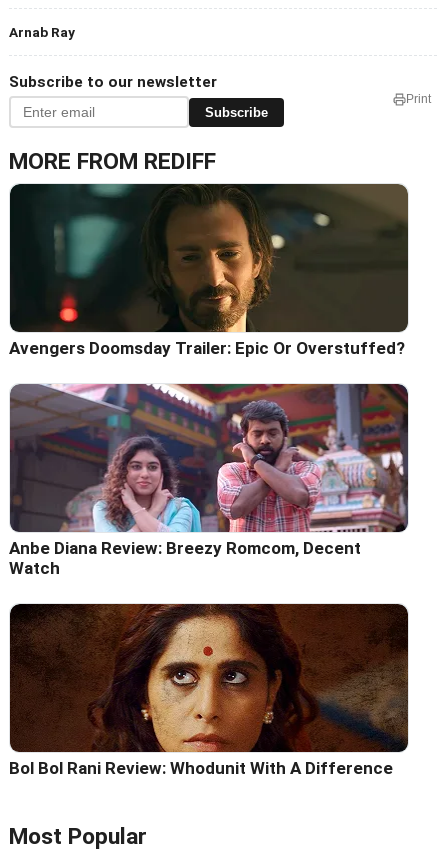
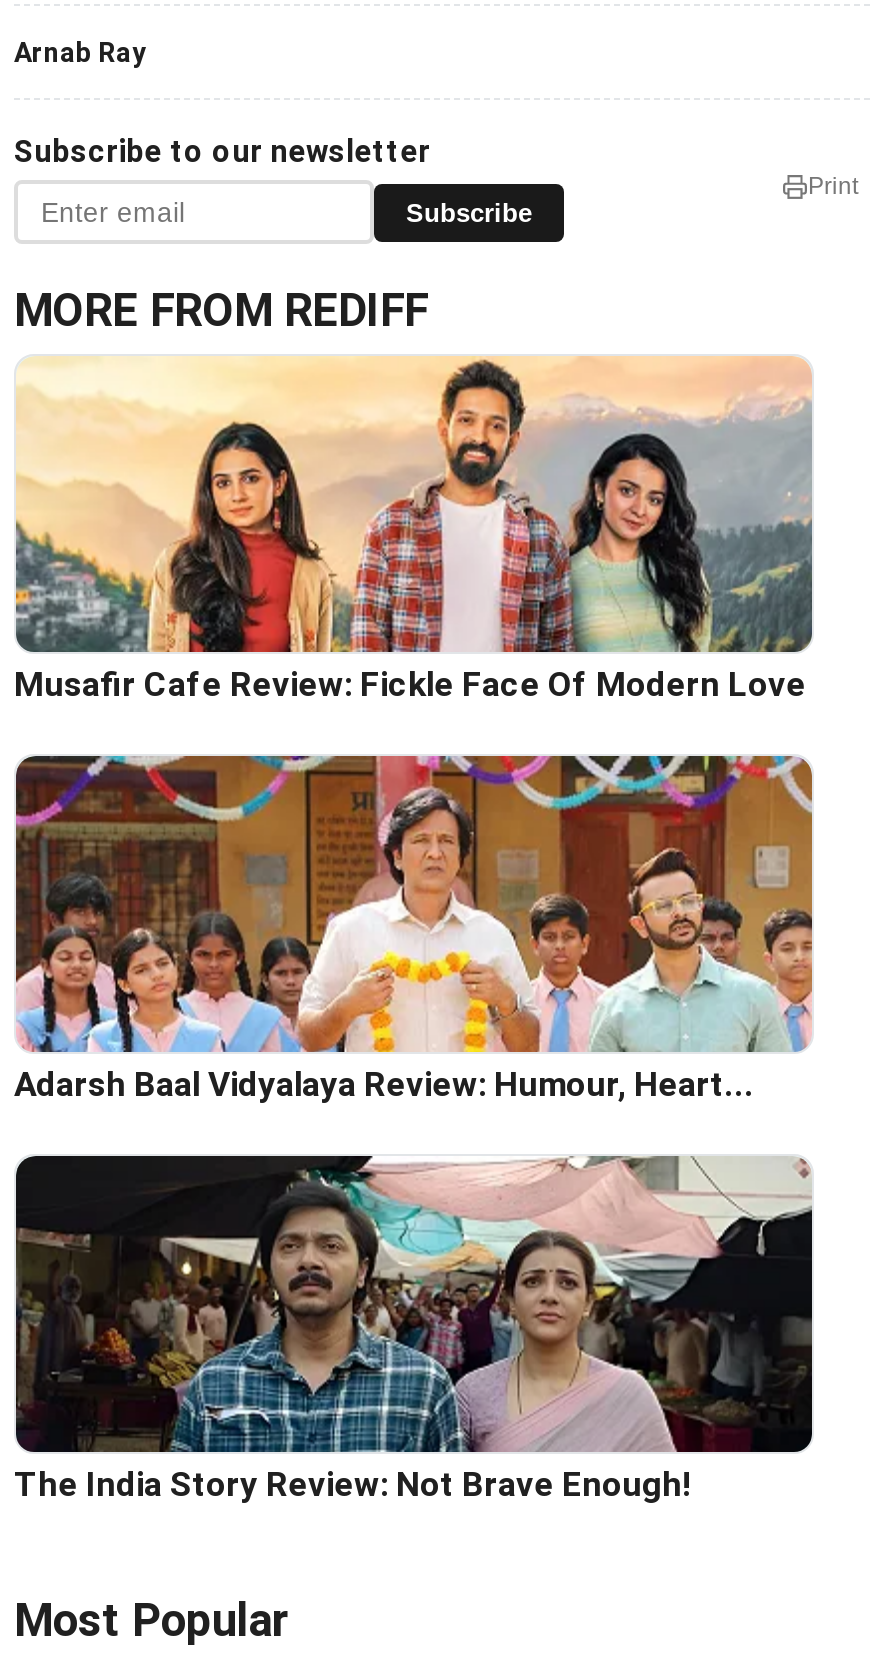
- [image]
- Avengers Doomsday Trailer: Epic Or Overstuffed?
+ [image]
+ Musafir Cafe Review: Fickle Face Of Modern Love

- [image]
- Anbe Diana Review: Breezy Romcom, Decent
- Watch
+ [image]
+ Adarsh Baal Vidyalaya Review: Humour, Heart...

- [image]
- Bol Bol Rani Review: Whodunit With A Difference
+ [image]
+ The India Story Review: Not Brave Enough!
